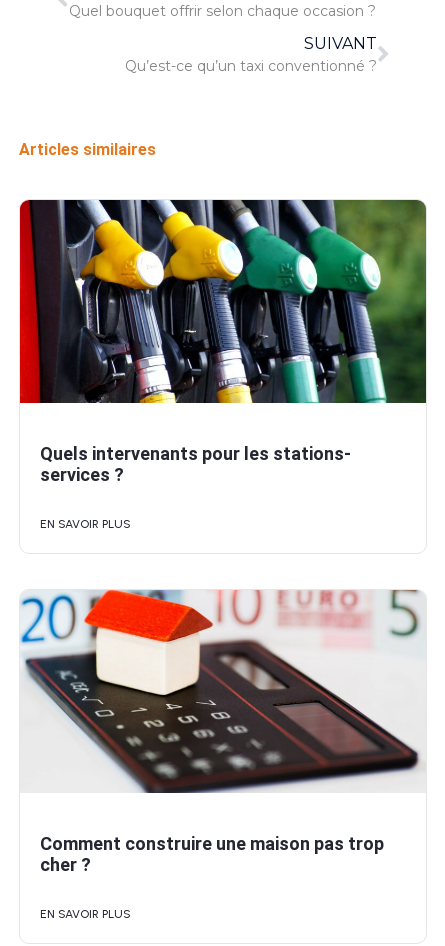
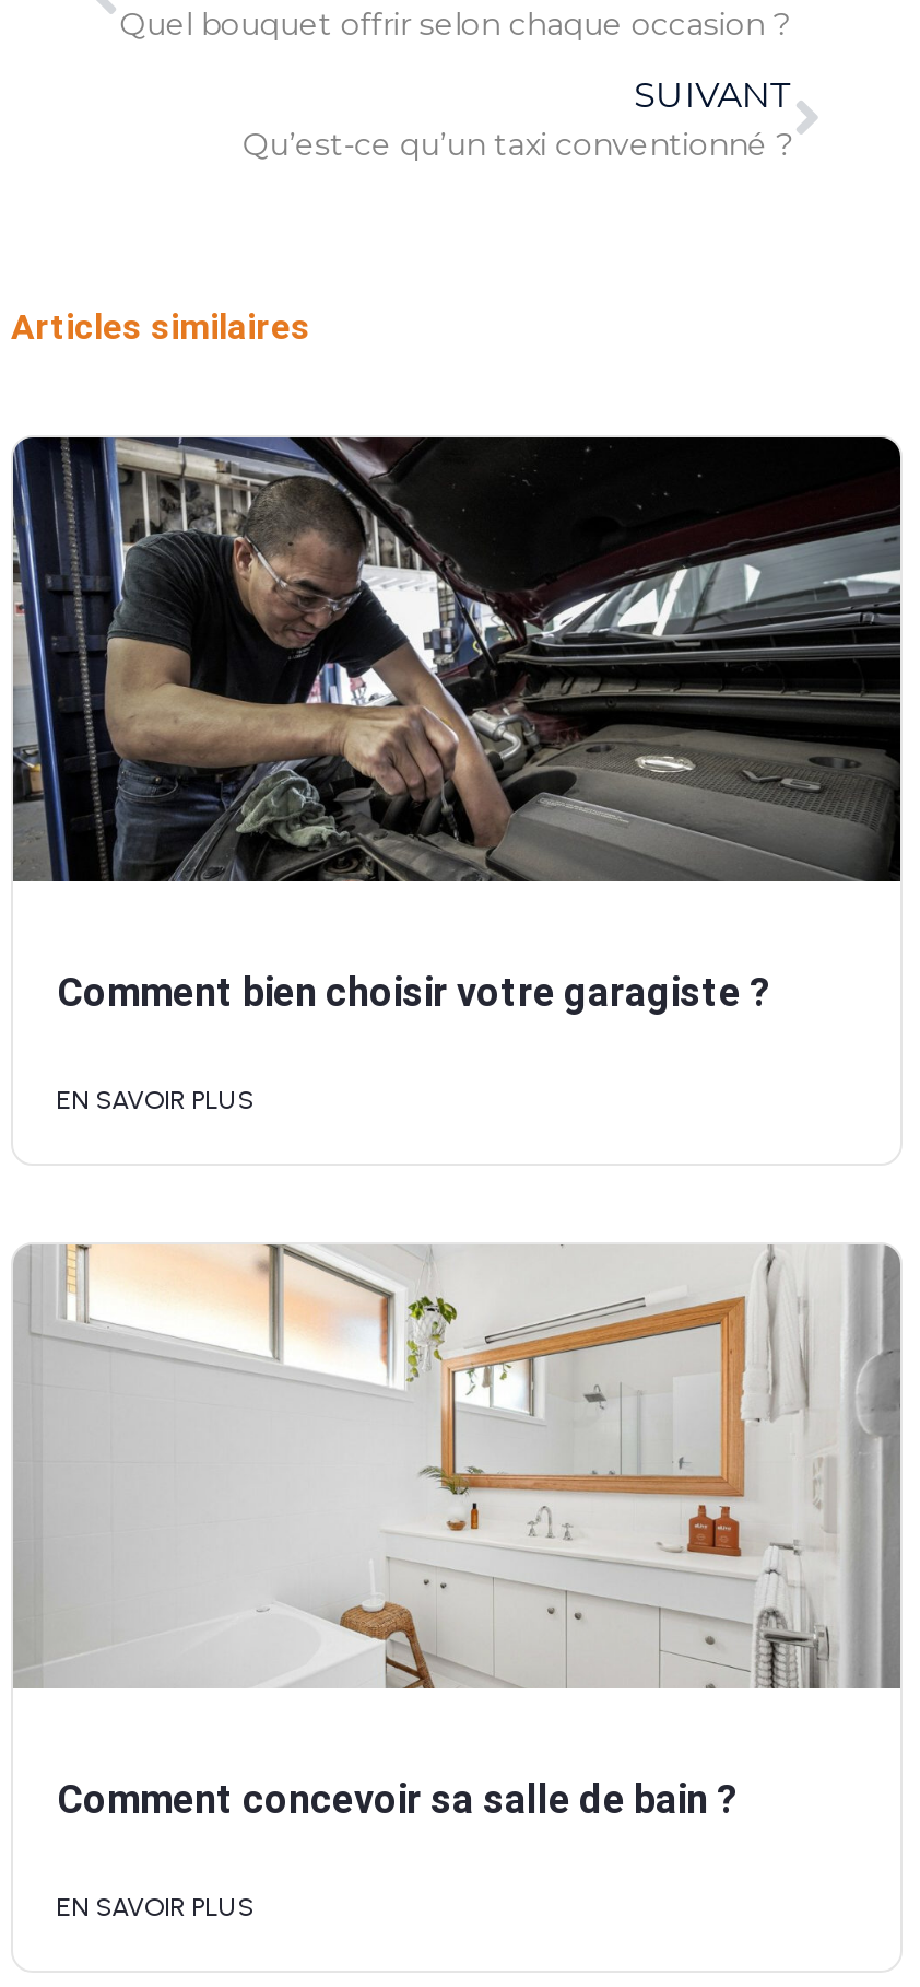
- [image]
- Quels intervenants pour les stations-
- services ?
+ [image]
+ Comment bien choisir votre garagiste ?

- [image]
- Comment construire une maison pas trop
- cher ?
+ [image]
+ Comment concevoir sa salle de bain ?
